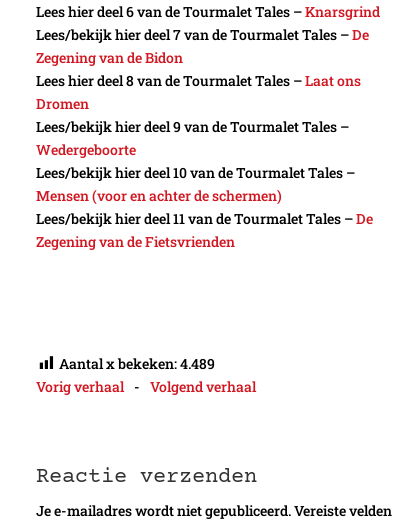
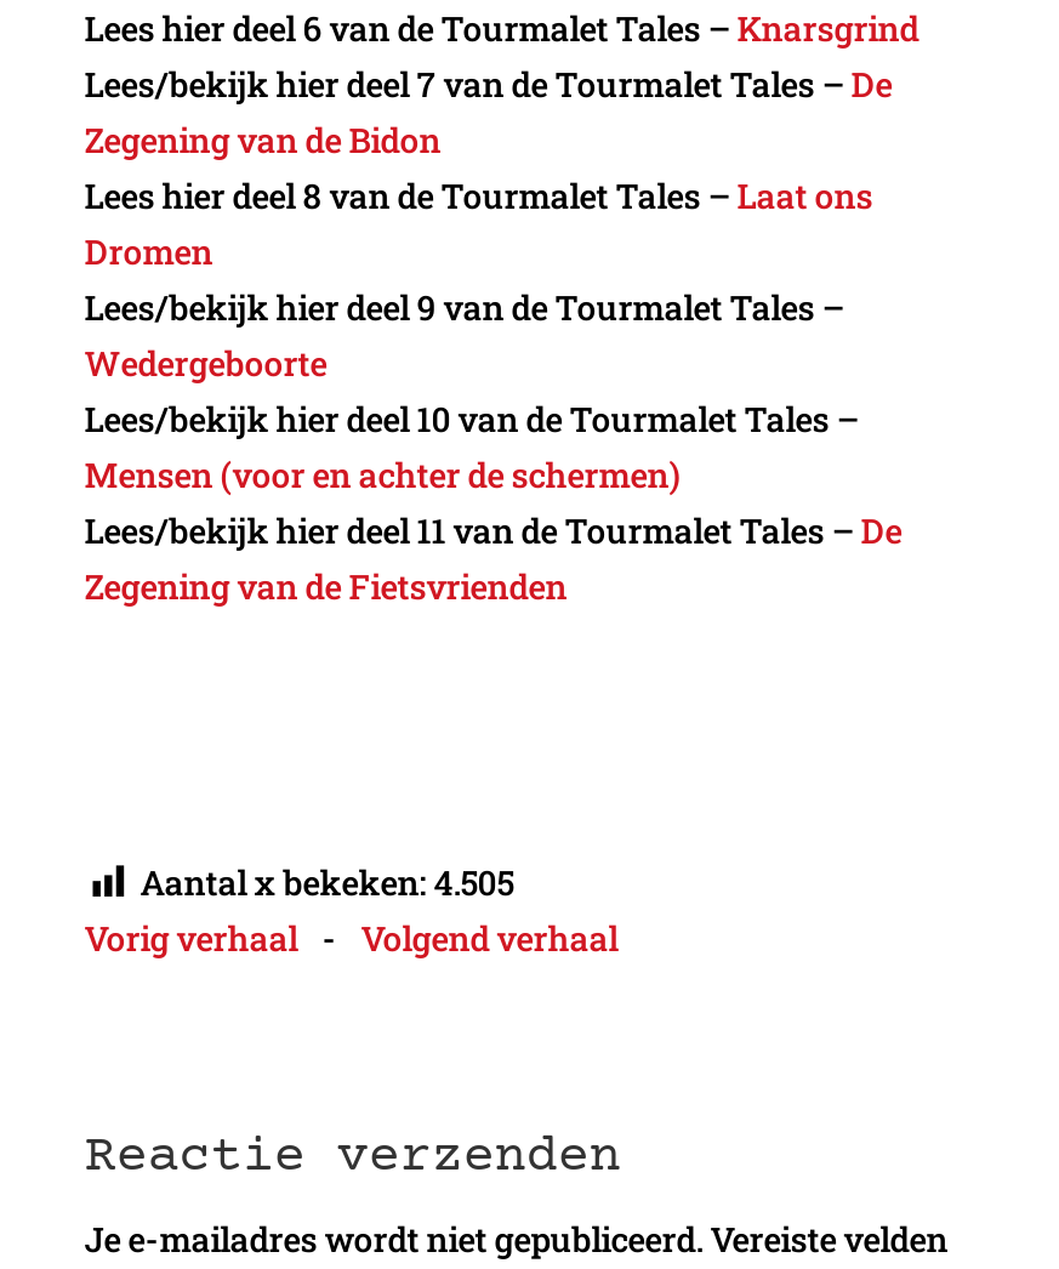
- Aantal x bekeken: 4.489
+ Aantal x bekeken: 4.505
